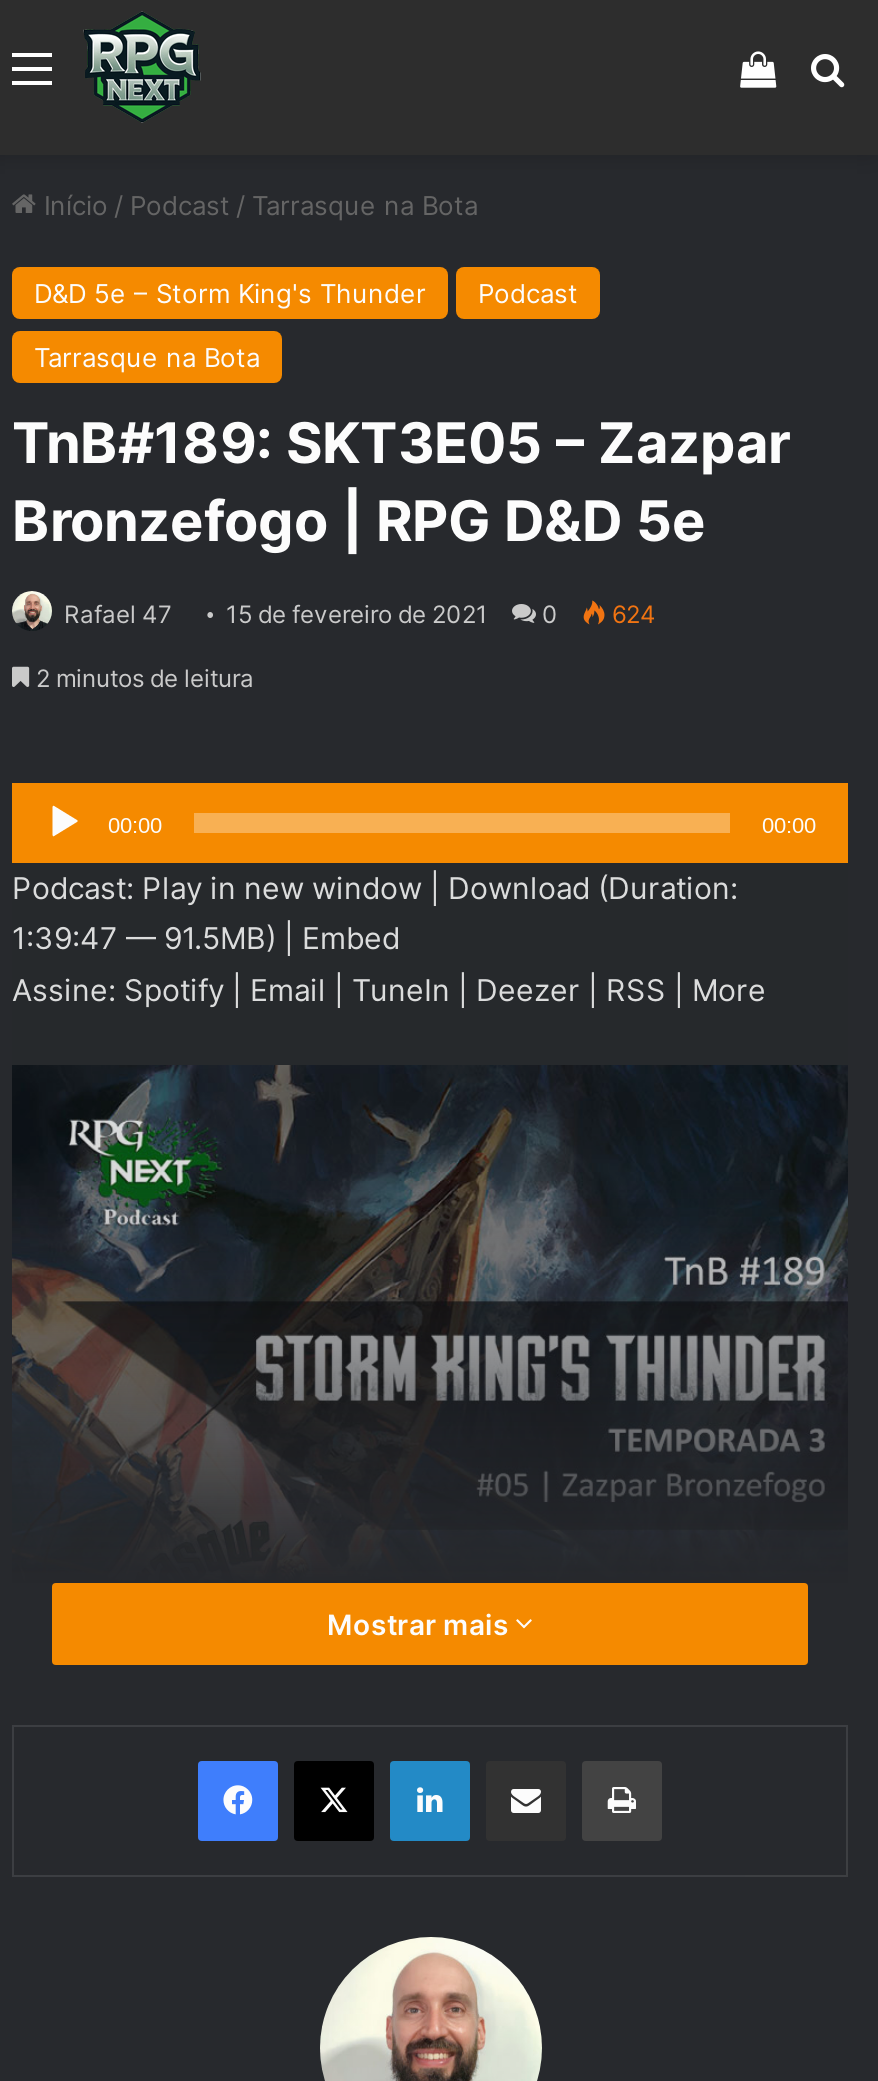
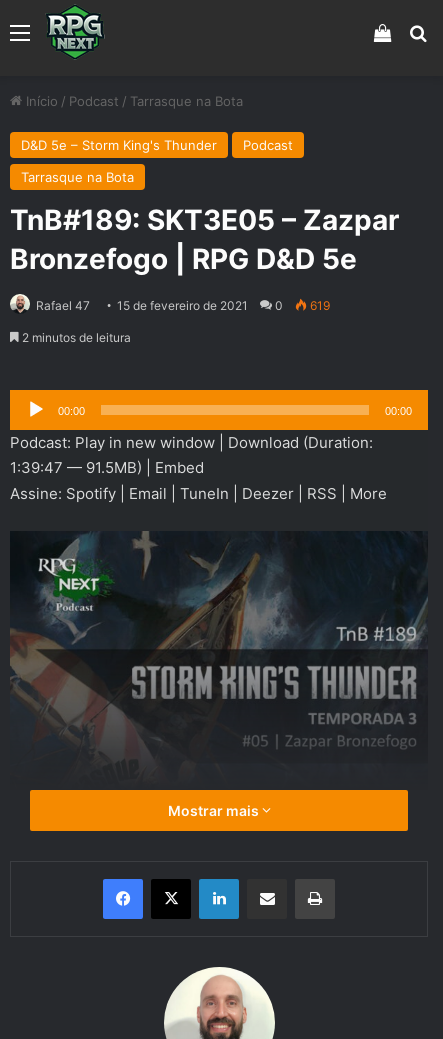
- Rafael 47 15 de fevereiro de 2021 0 624
+ Rafael 47 15 de fevereiro de 2021 0 619
